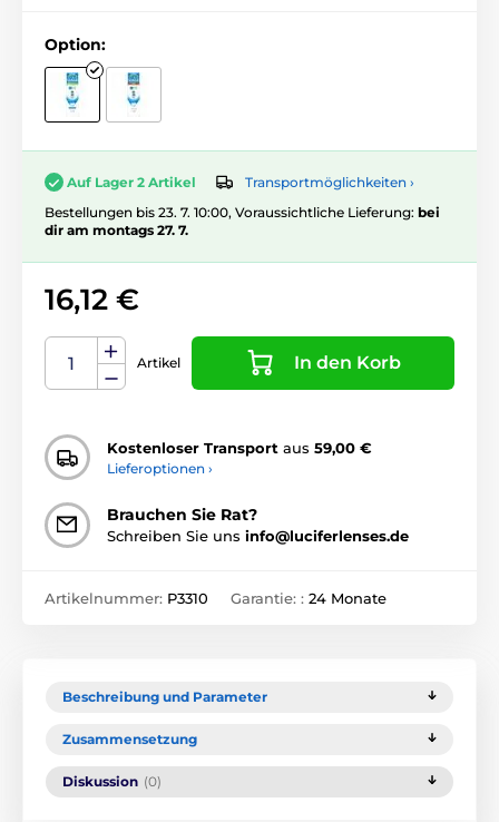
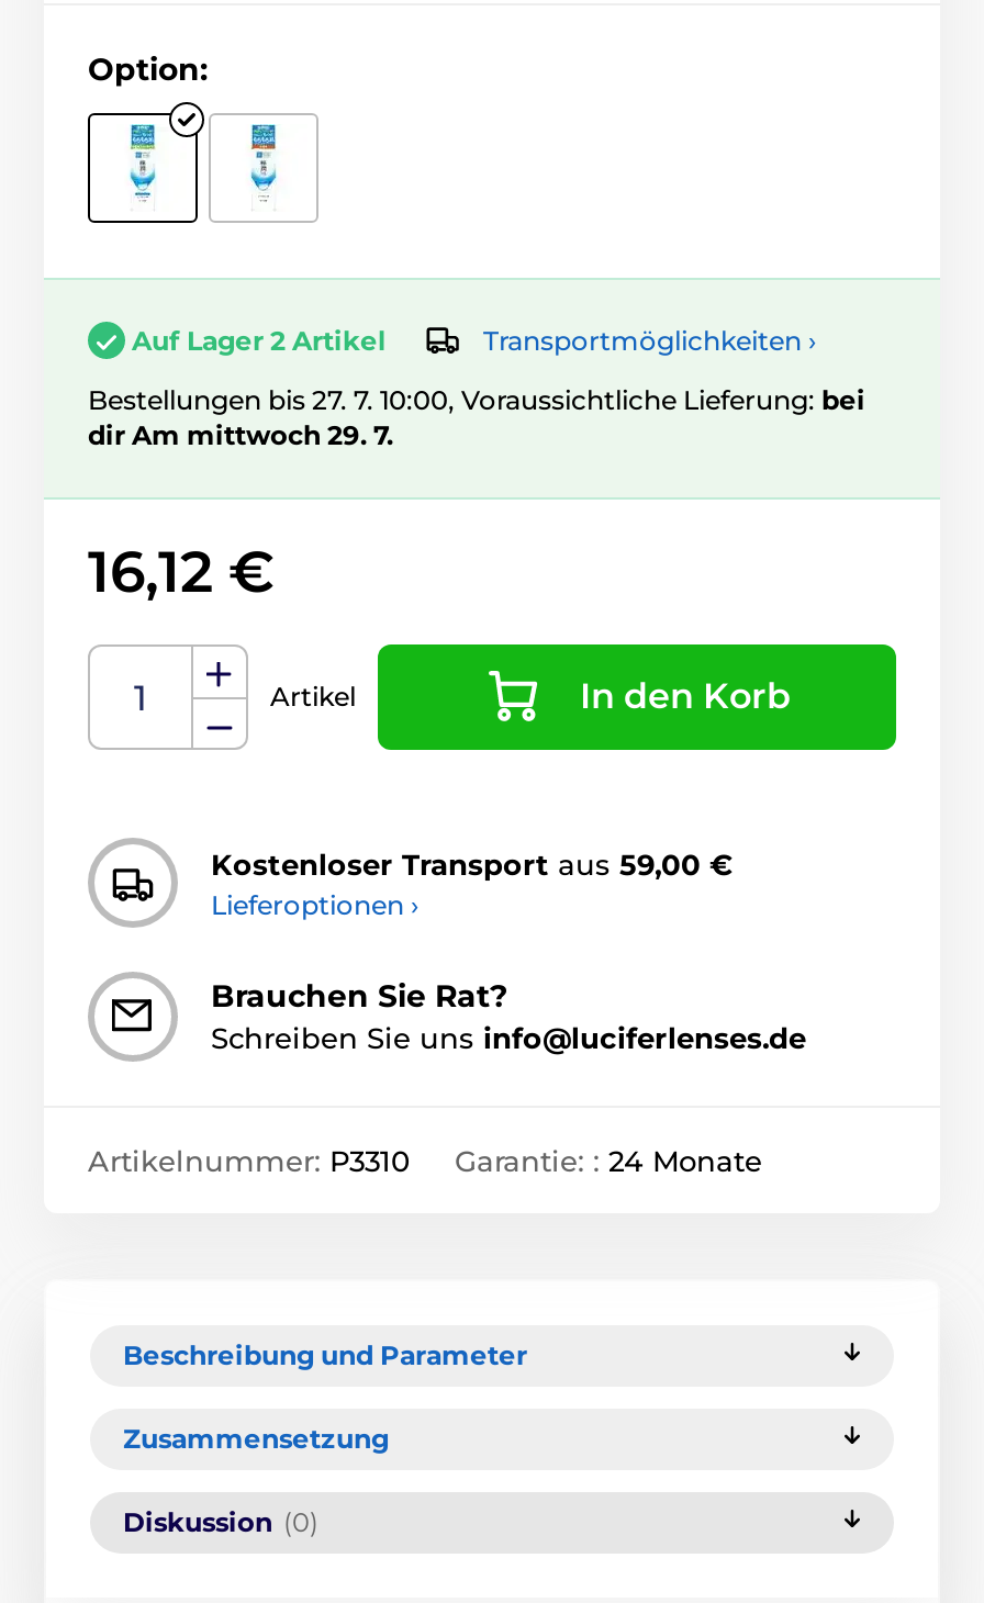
- Bestellungen bis 23. 7. 10:00, Voraussichtliche Lieferung: bei
+ Bestellungen bis 27. 7. 10:00, Voraussichtliche Lieferung: bei

- dir am montags 27. 7.
+ dir Am mittwoch 29. 7.
